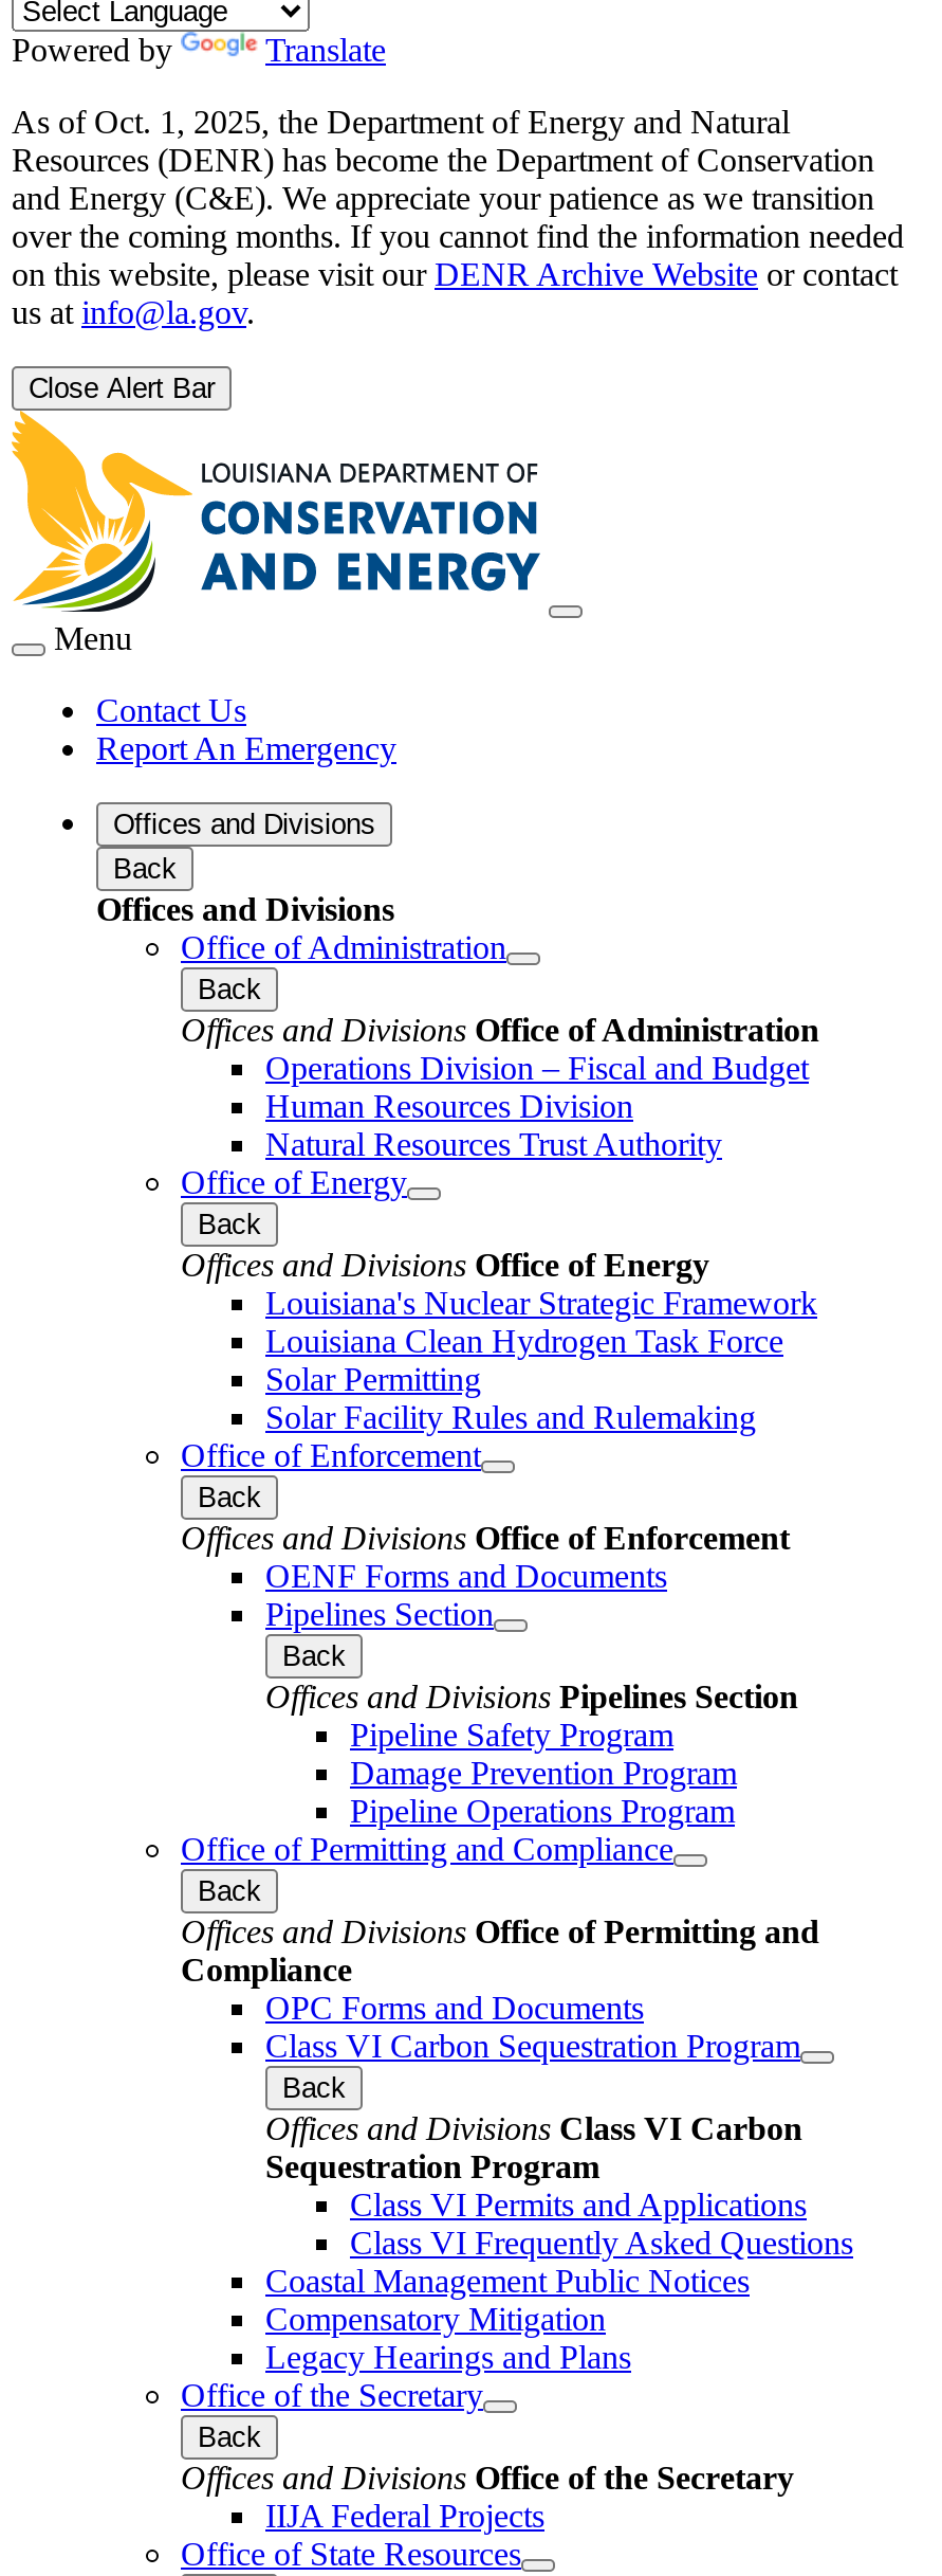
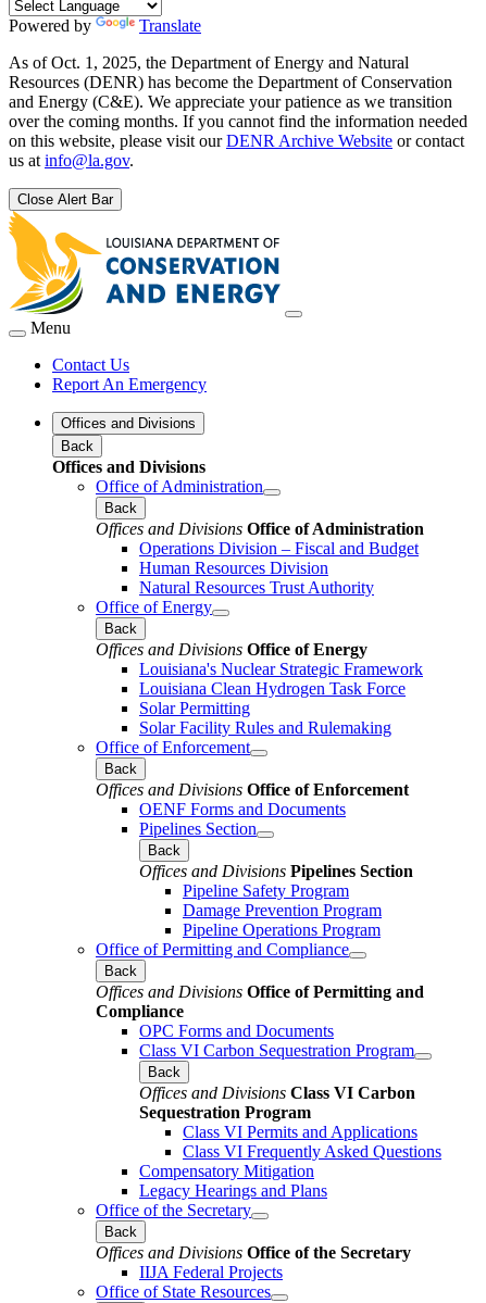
- Coastal Management Public Notices
